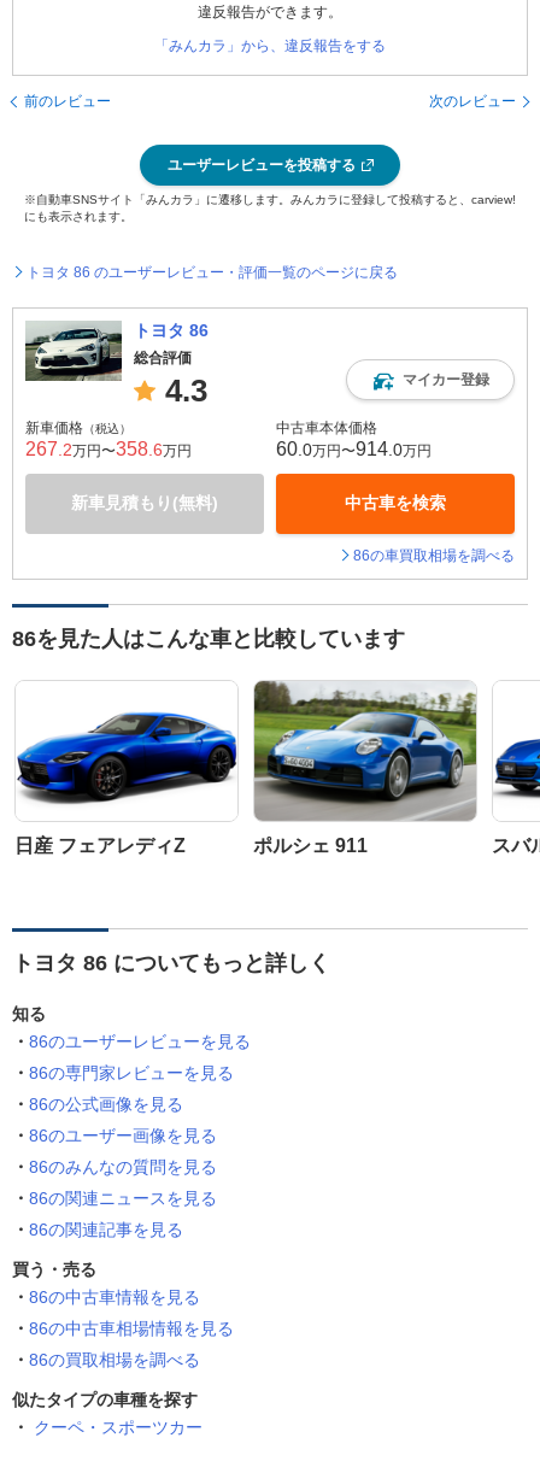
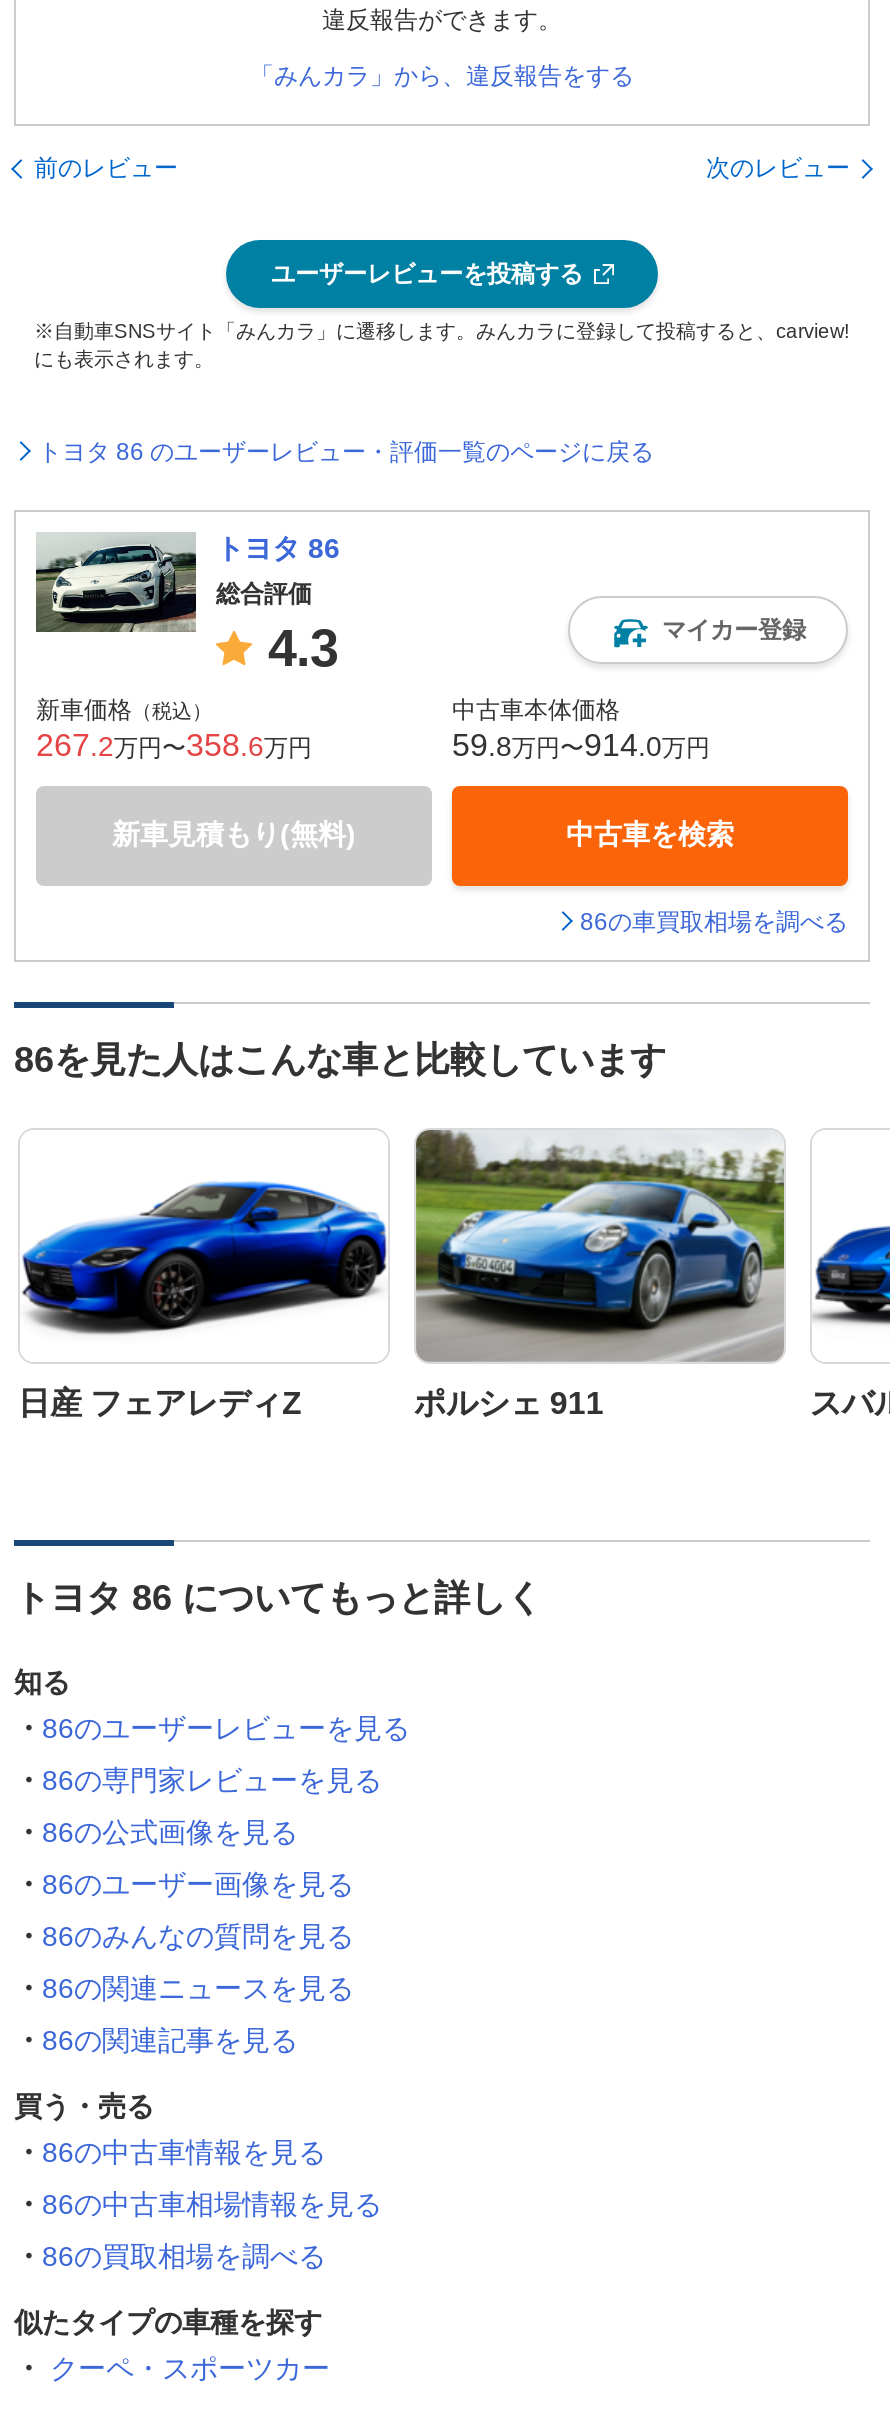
- 60.0万円〜914.0万円
+ 59.8万円〜914.0万円
